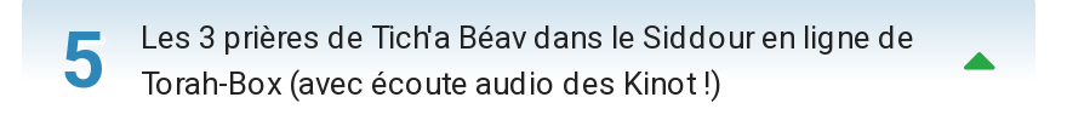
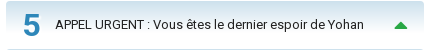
- Les 3 prières de Tich'a Béav dans le Siddour en ligne de
- Torah-Box (avec écoute audio des Kinot !)
+ APPEL URGENT : Vous êtes le dernier espoir de Yohan
